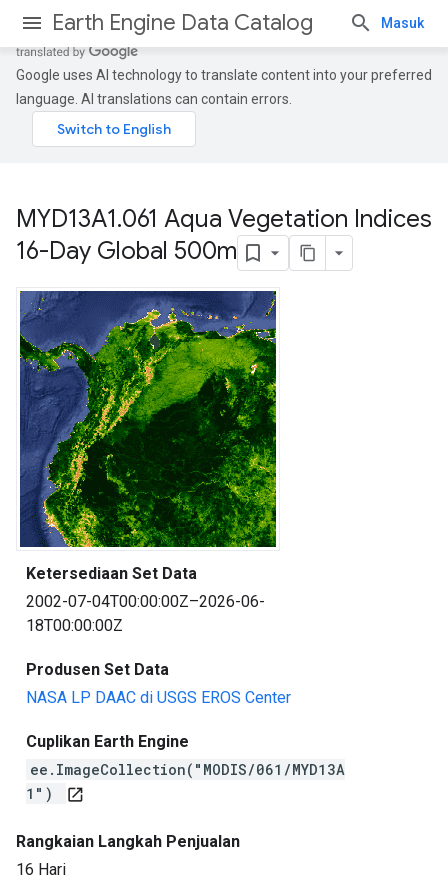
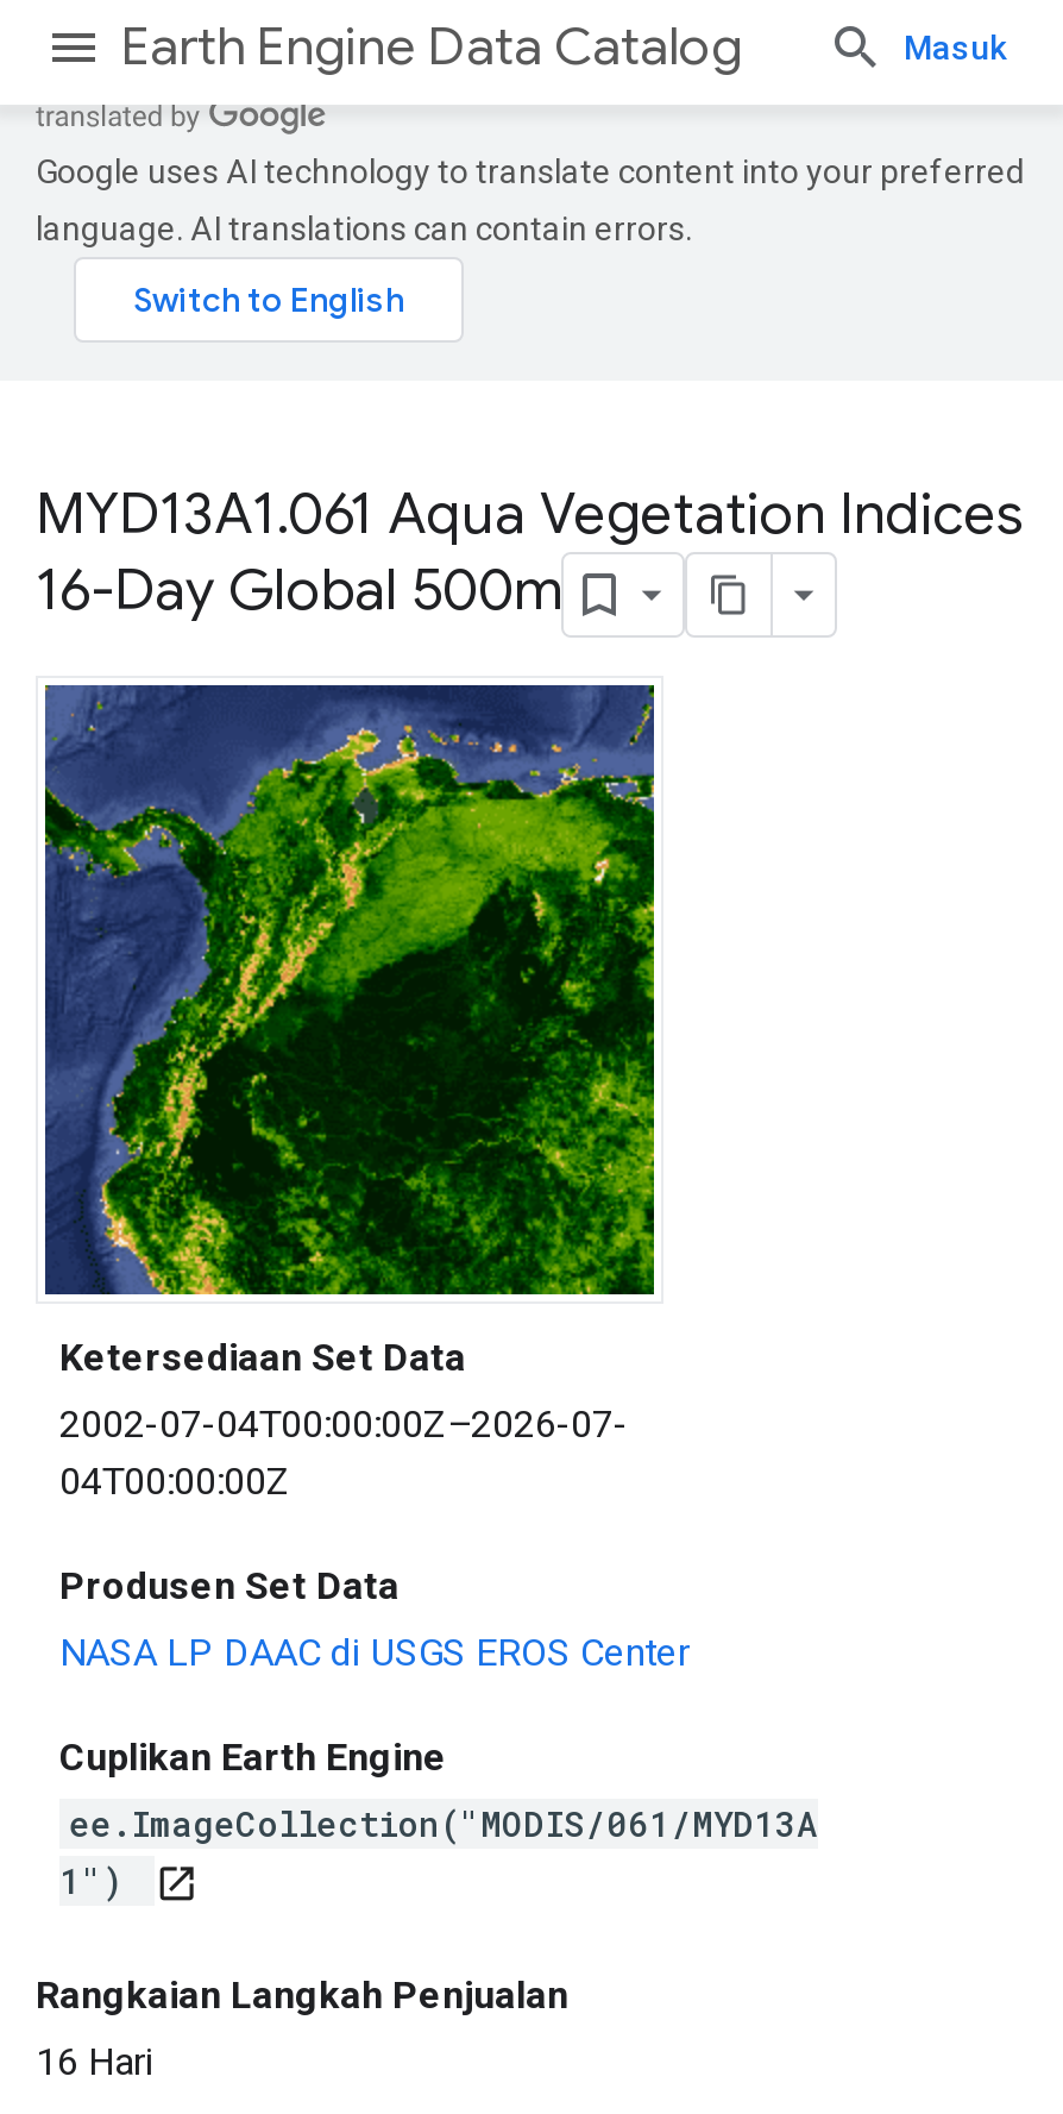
- 2002-07-04T00:00:00Z–2026-06-
- 18T00:00:00Z
+ 2002-07-04T00:00:00Z–2026-07-
+ 04T00:00:00Z
